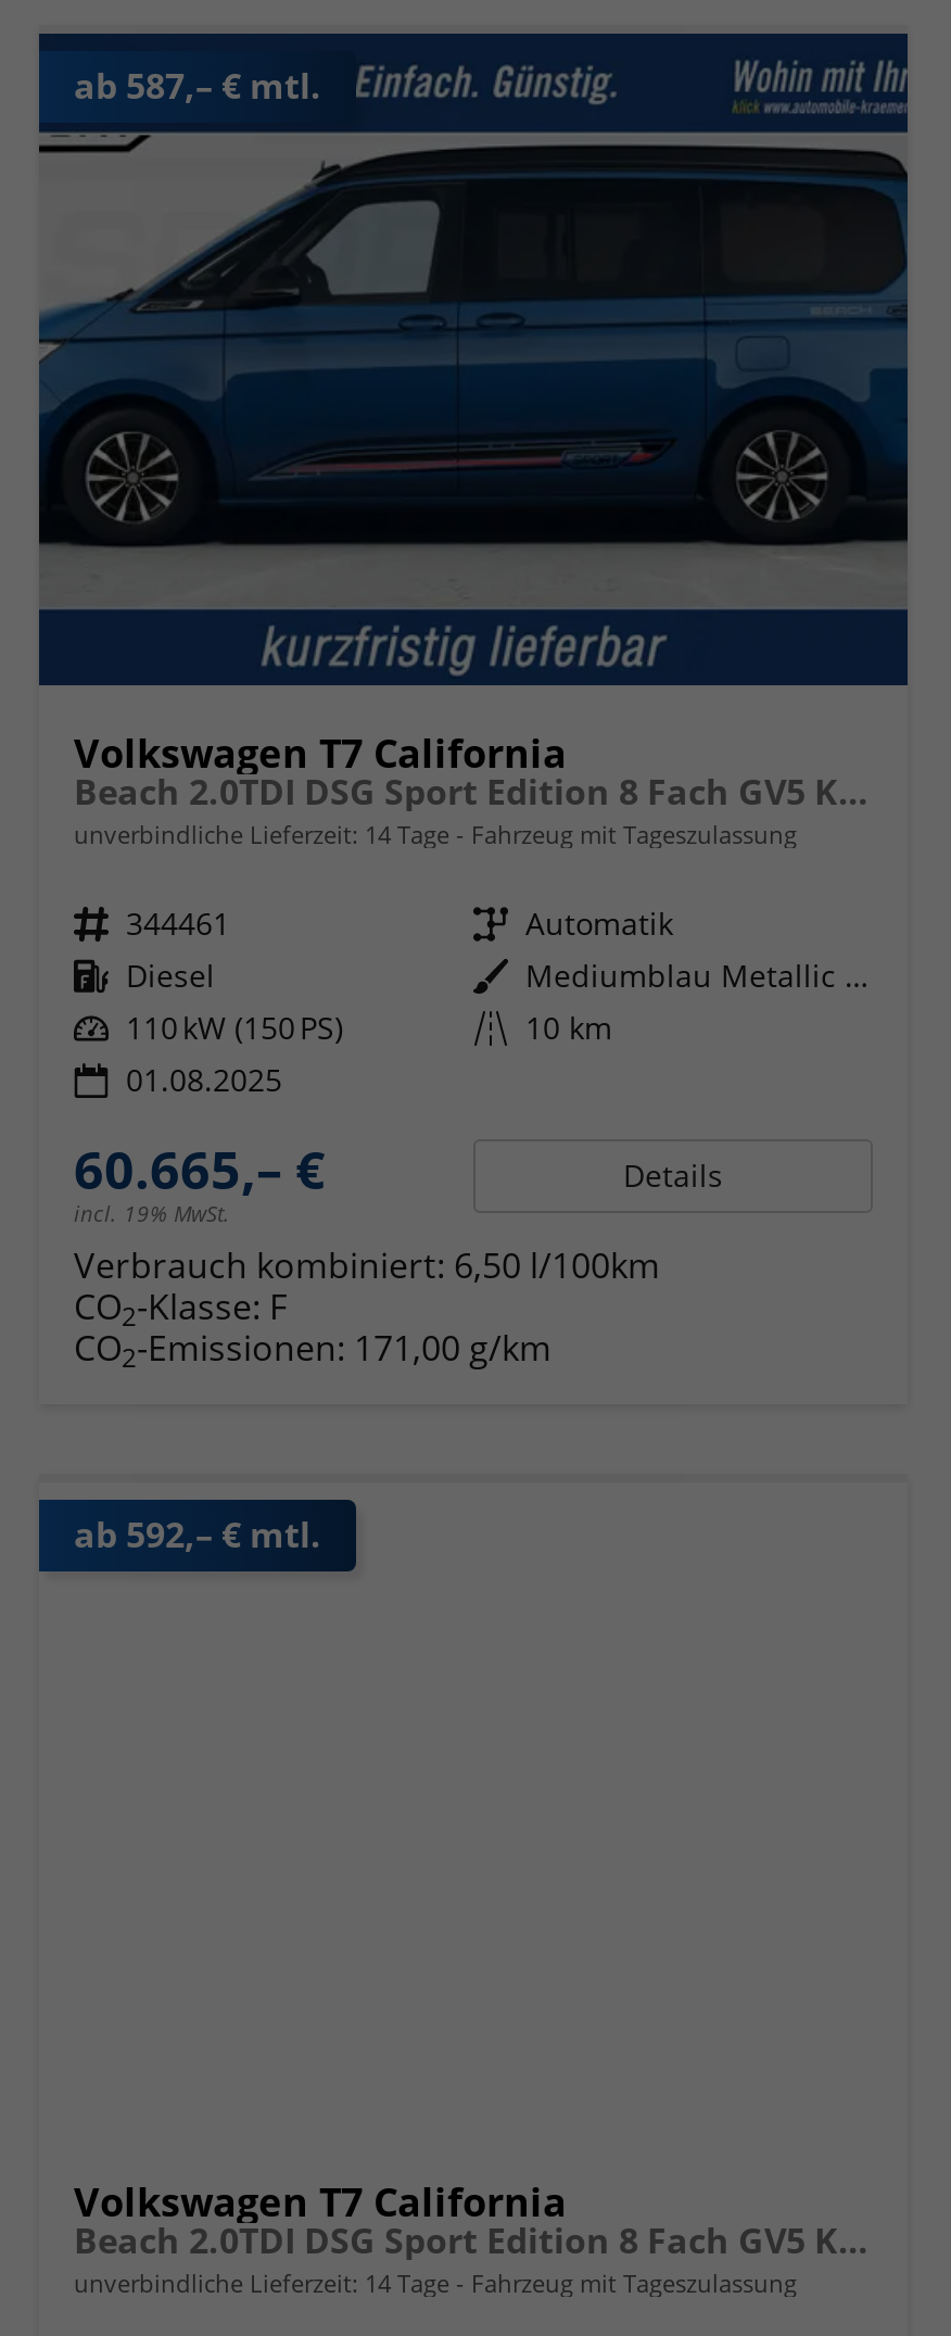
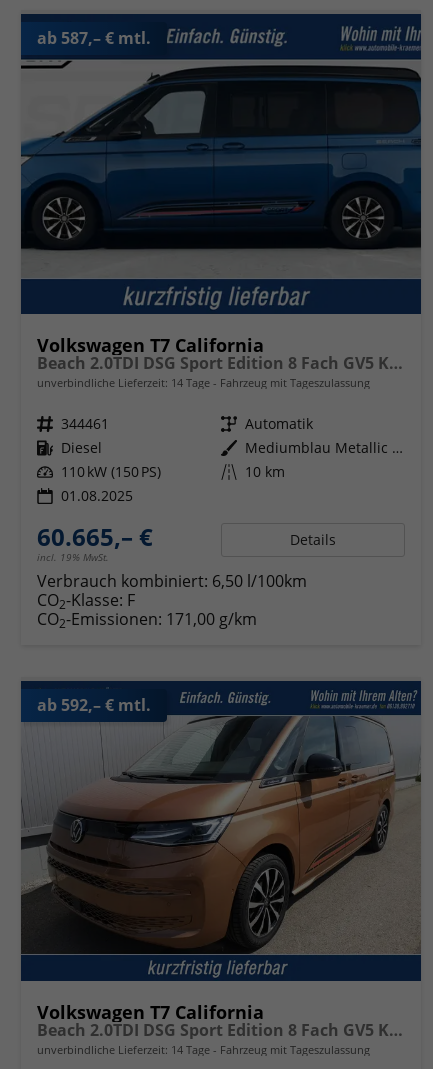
+ [image]
